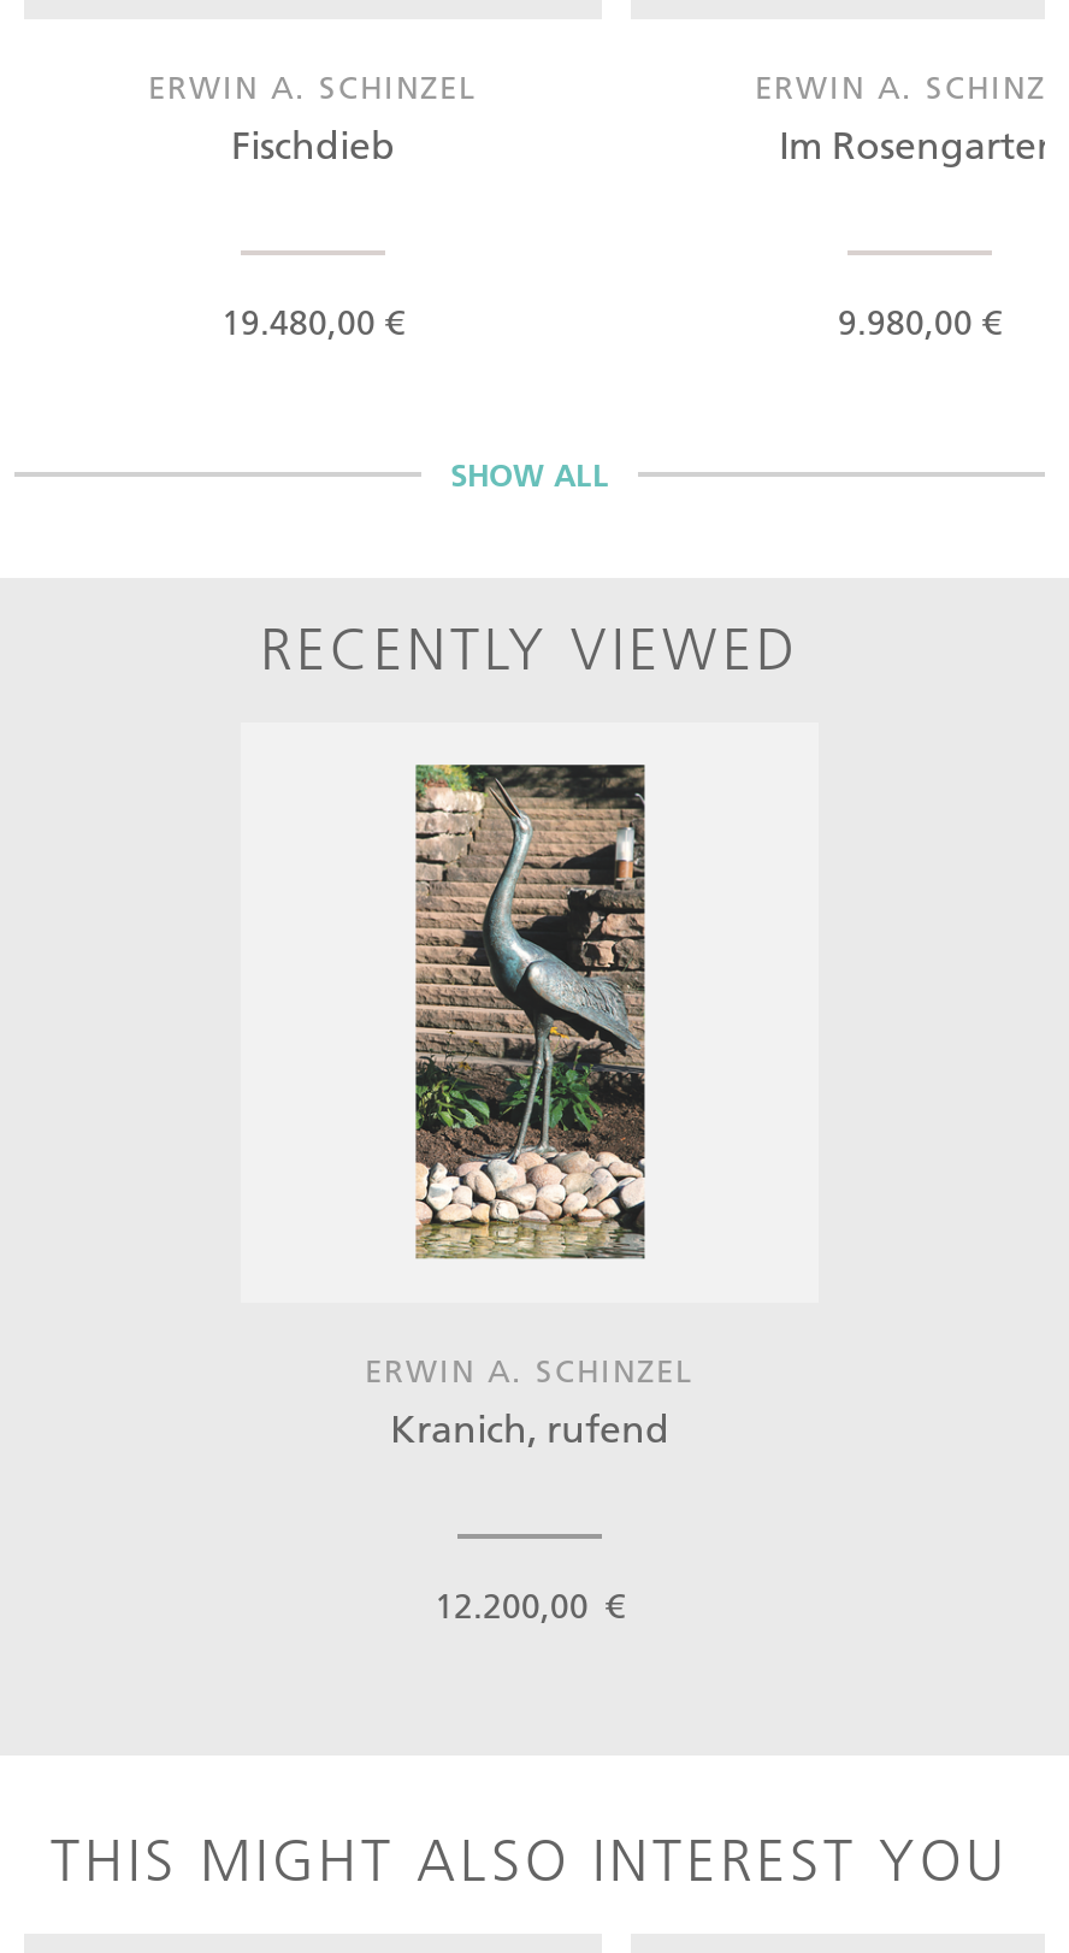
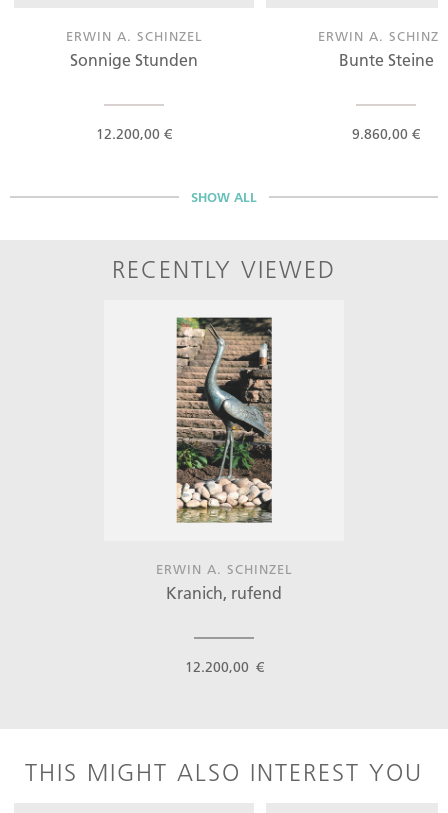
- Fischdieb
+ Sonnige Stunden

- Im Rosengarten
+ Bunte Steine

- 19.480,00 €
+ 12.200,00 €

- 9.980,00 €
+ 9.860,00 €
